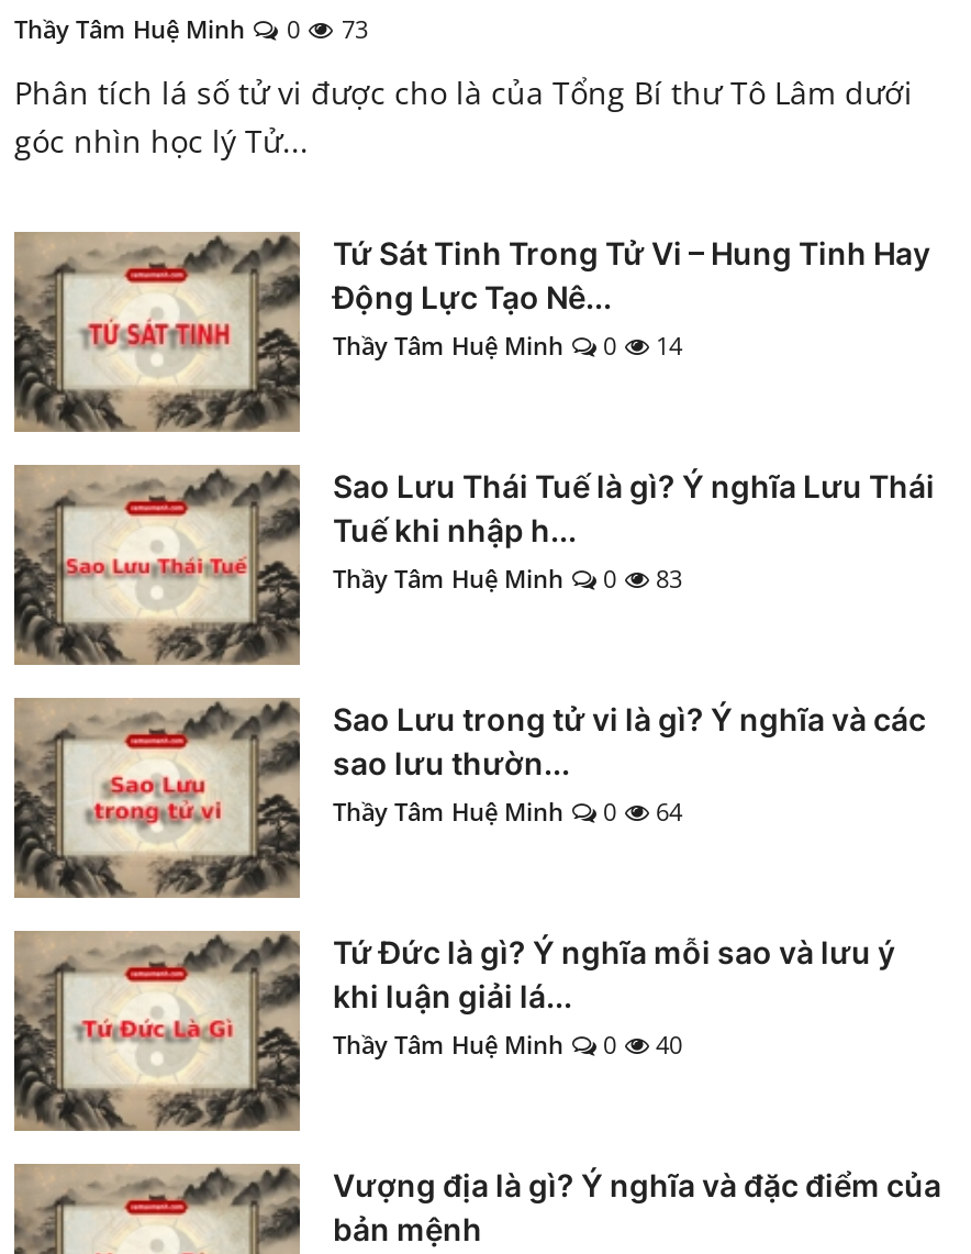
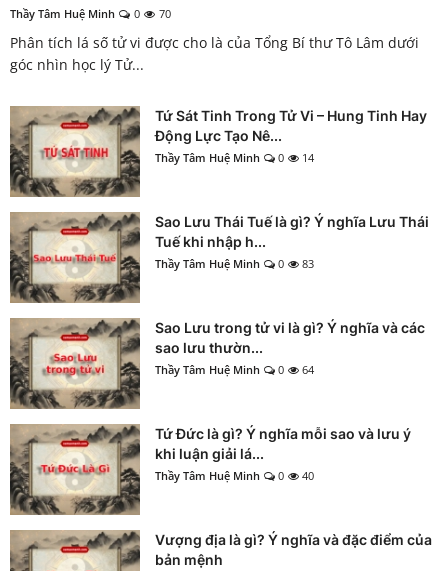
- Thầy Tâm Huệ Minh 0 73
+ Thầy Tâm Huệ Minh 0 70
